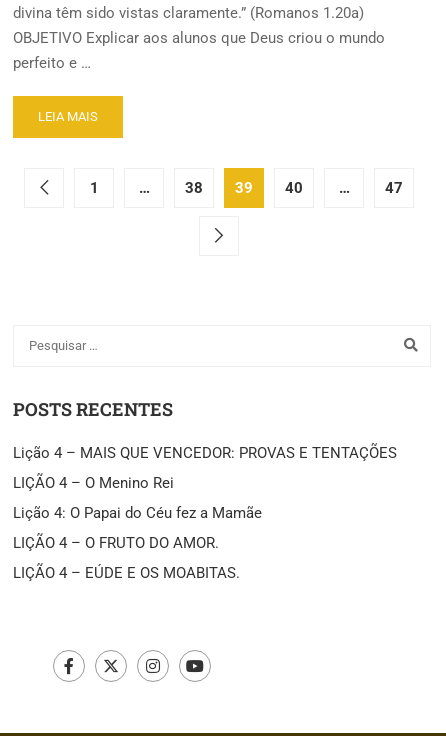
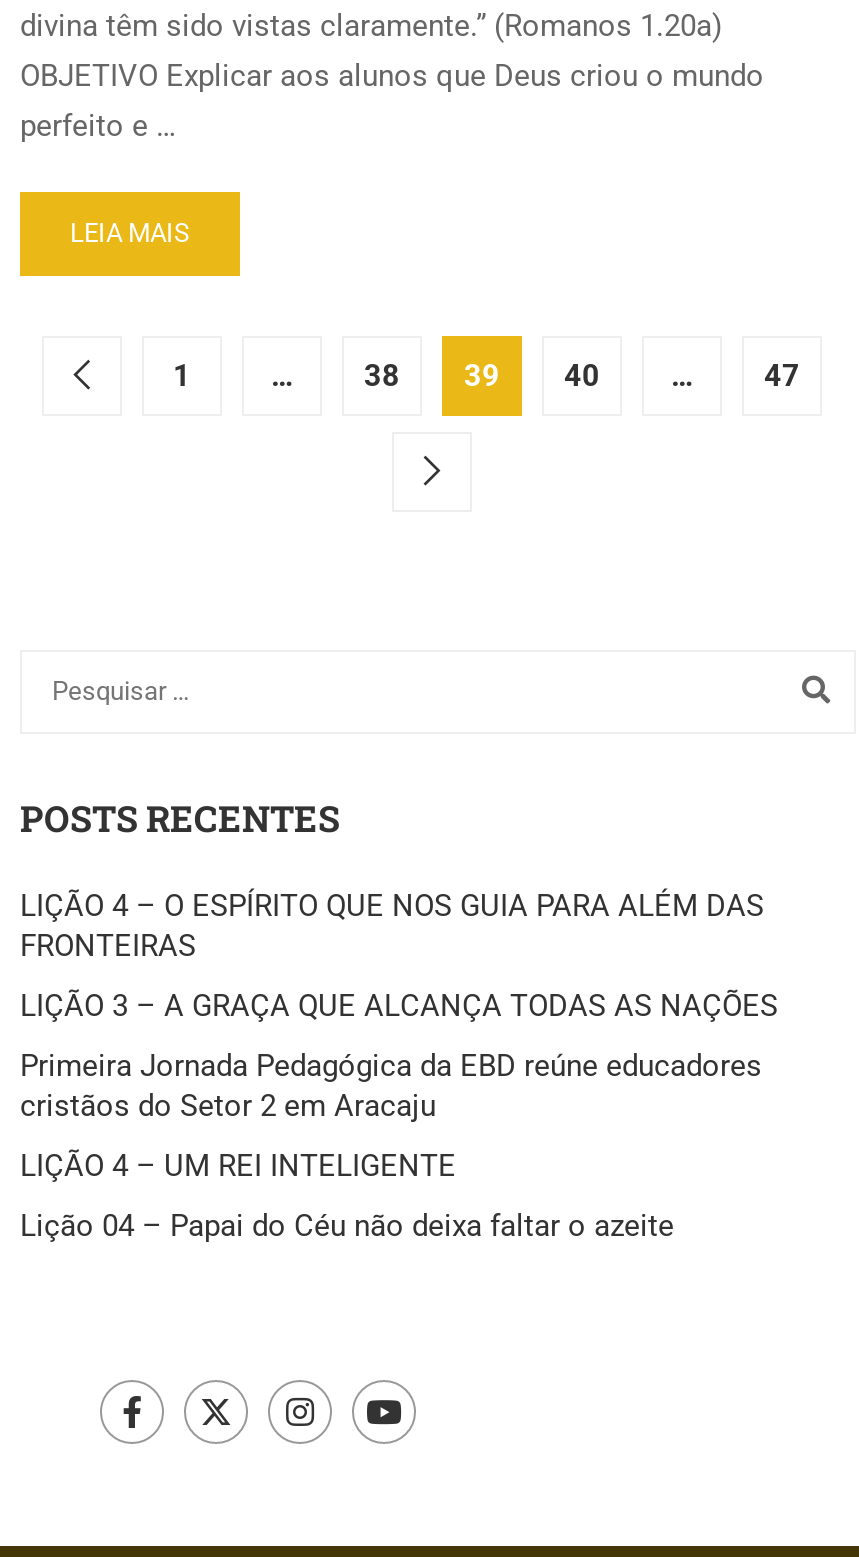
- Lição 4 – MAIS QUE VENCEDOR: PROVAS E TENTAÇÕES
+ LIÇÃO 4 – O ESPÍRITO QUE NOS GUIA PARA ALÉM DAS
+ FRONTEIRAS

- LIÇÃO 4 – O Menino Rei
+ LIÇÃO 3 – A GRAÇA QUE ALCANÇA TODAS AS NAÇÕES

- Lição 4: O Papai do Céu fez a Mamãe
+ Primeira Jornada Pedagógica da EBD reúne educadores
+ cristãos do Setor 2 em Aracaju

- LIÇÃO 4 – O FRUTO DO AMOR.
+ LIÇÃO 4 – UM REI INTELIGENTE

- LIÇÃO 4 – EÚDE E OS MOABITAS.
+ Lição 04 – Papai do Céu não deixa faltar o azeite
